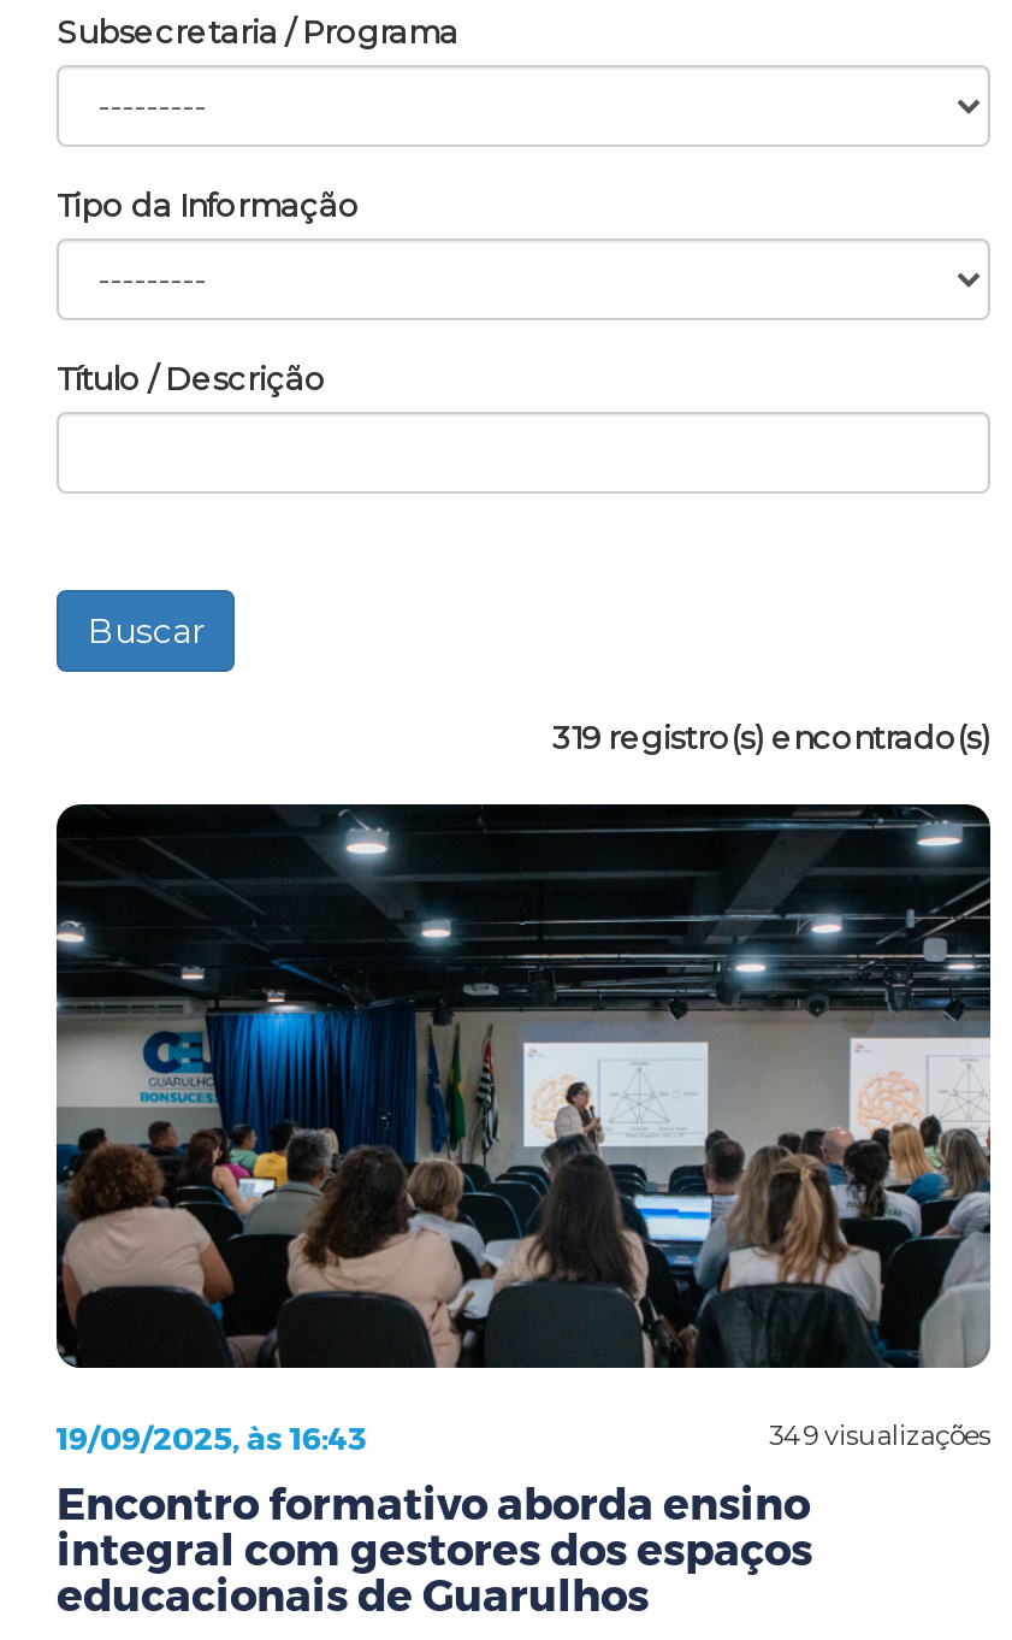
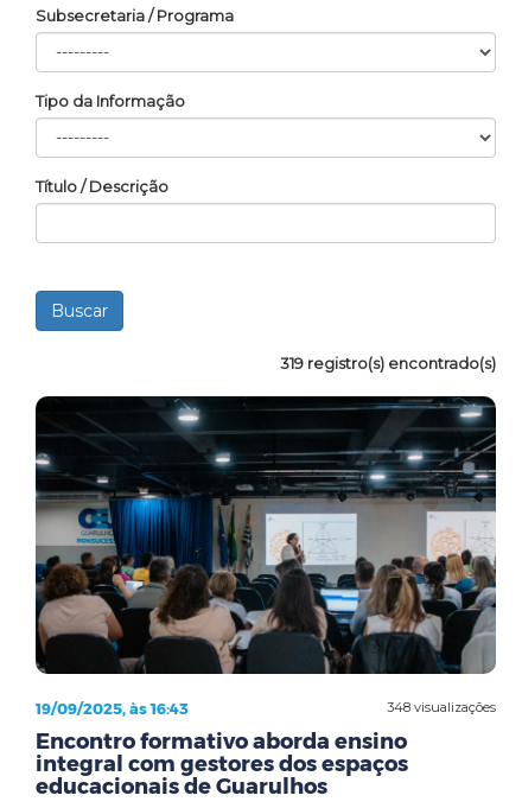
- 349 visualizações
+ 348 visualizações
